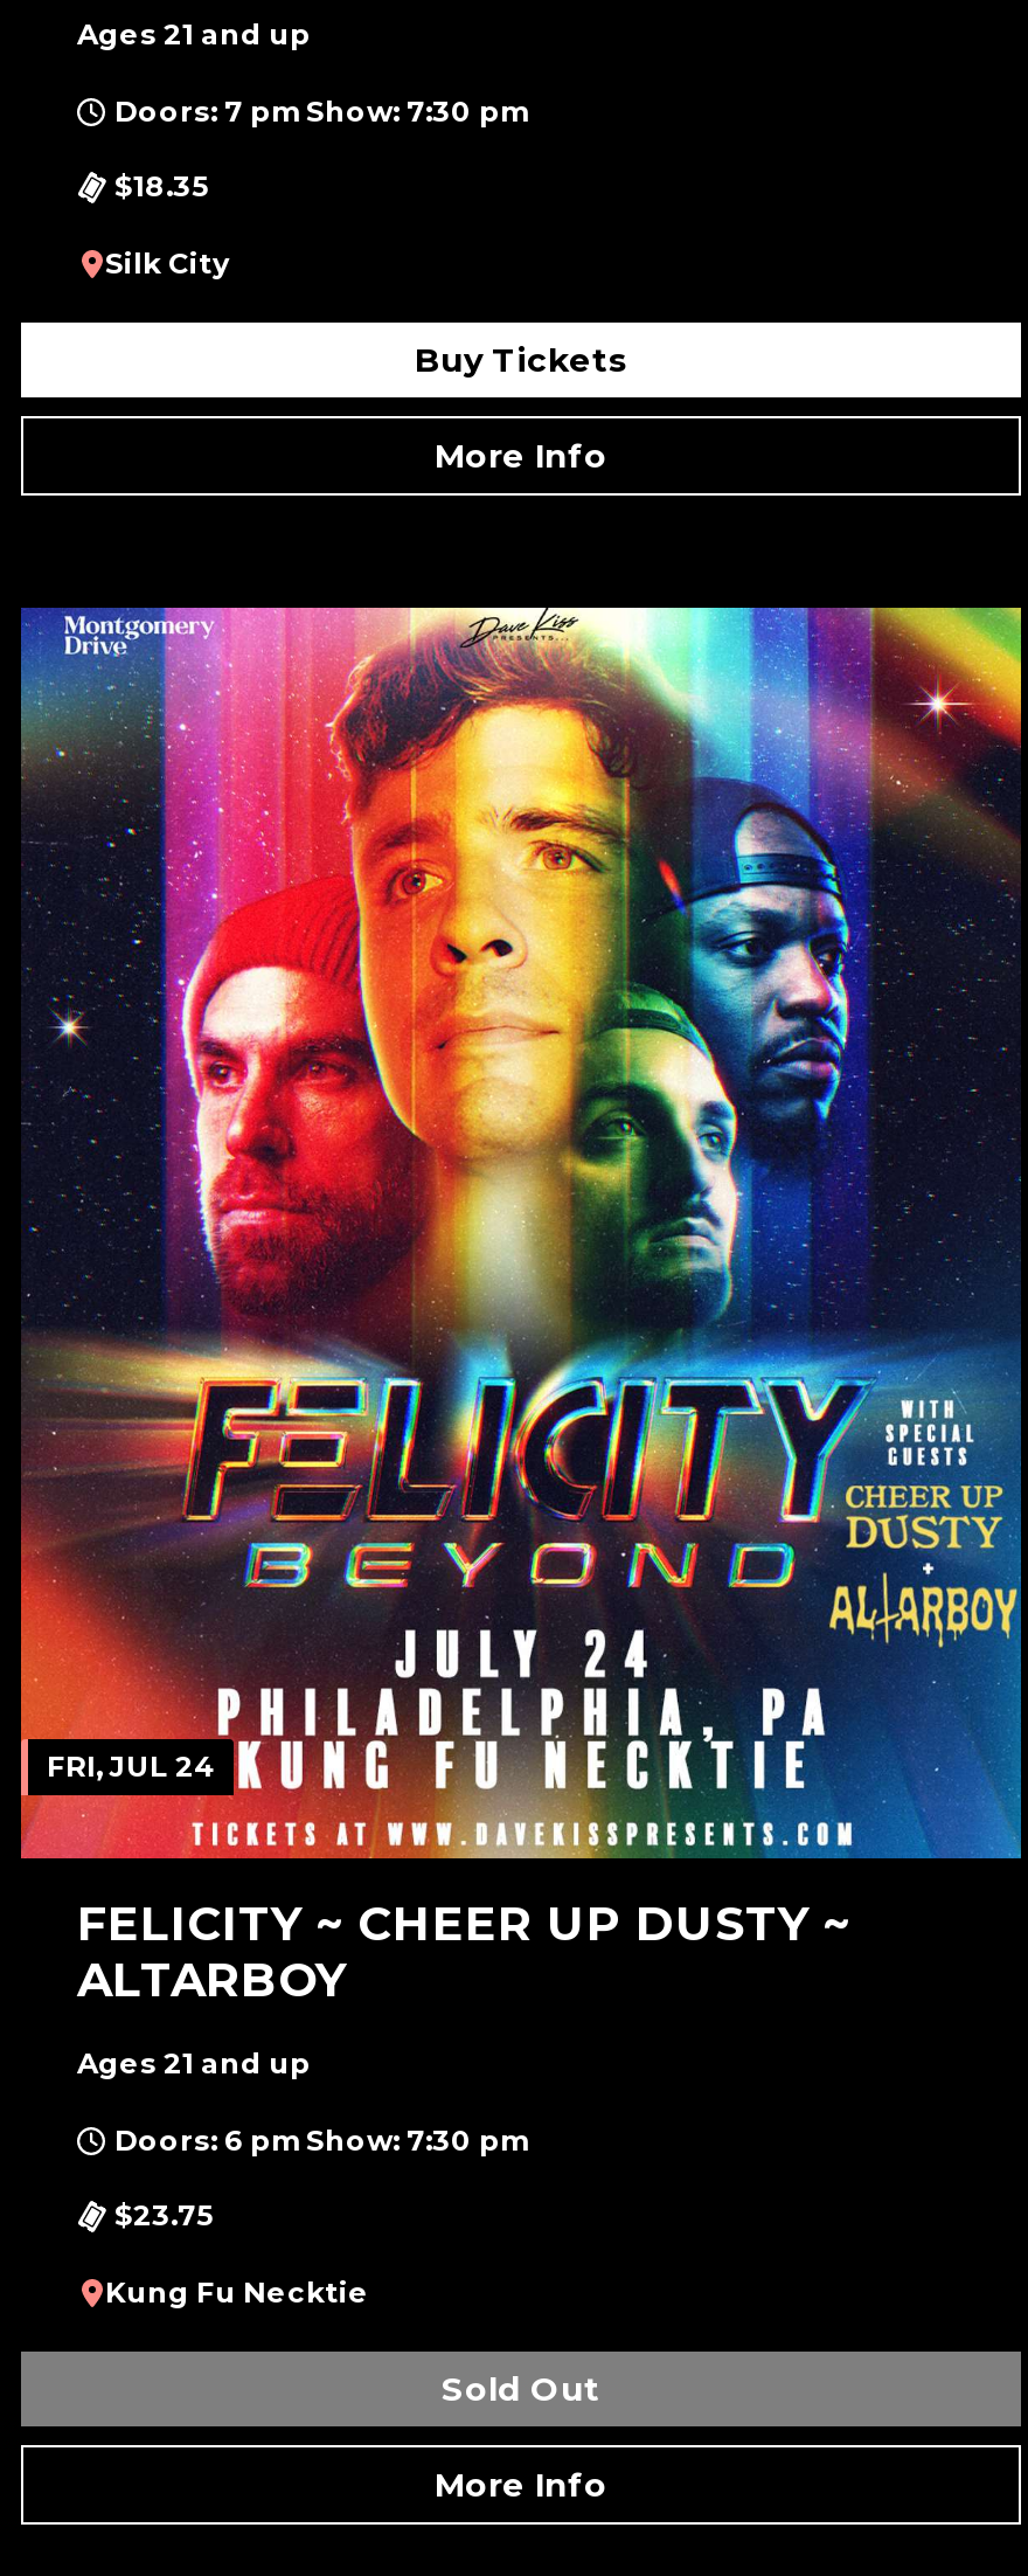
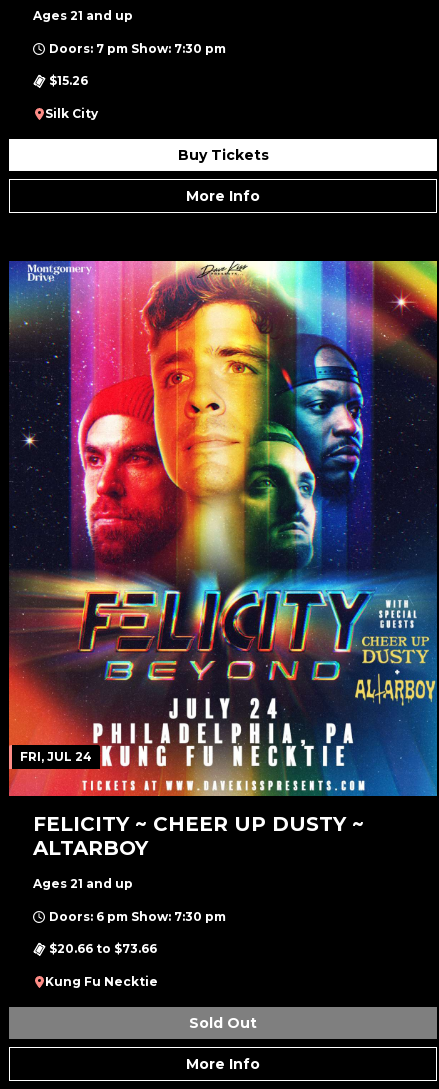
- $18.35
+ $15.26

- $23.75
+ $20.66 to $73.66
